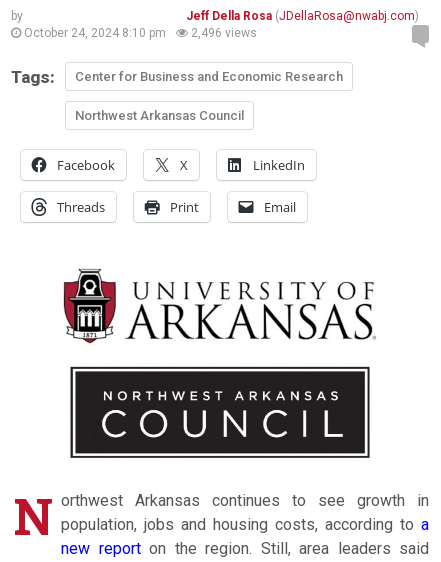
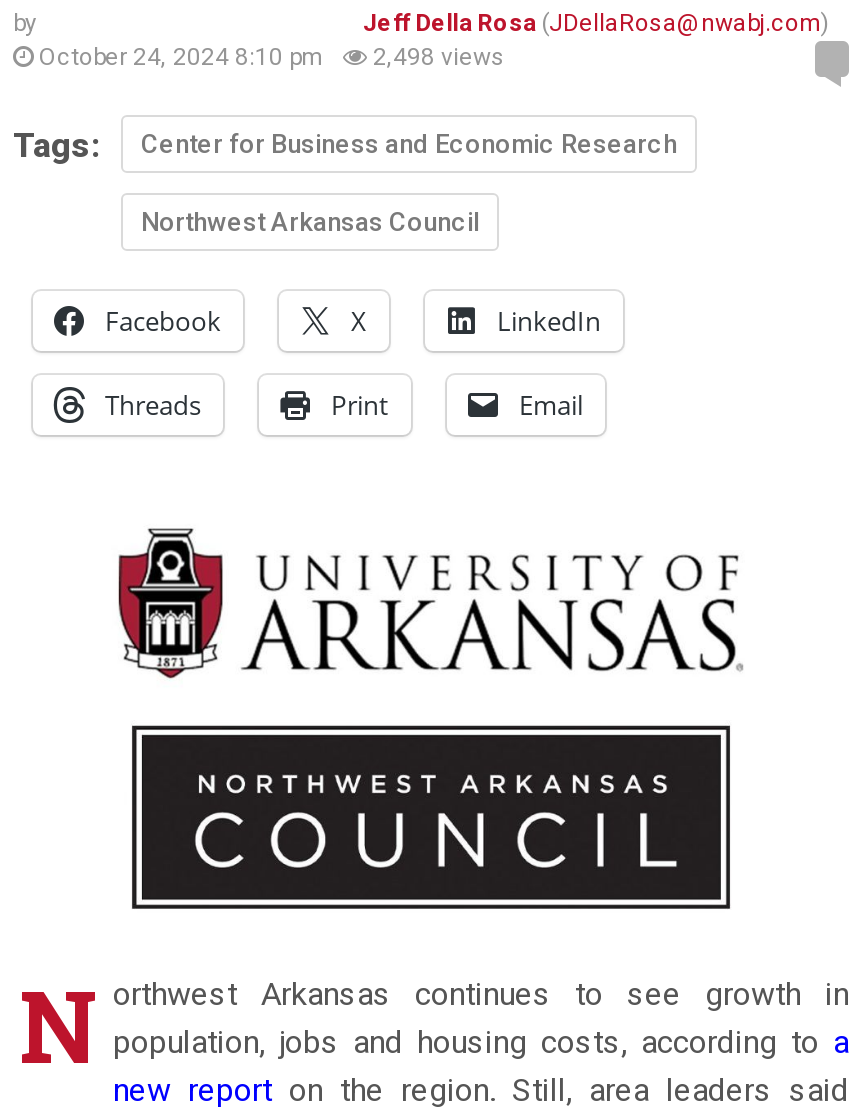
- October 24, 2024 8:10 pm 2,496 views
+ October 24, 2024 8:10 pm 2,498 views
